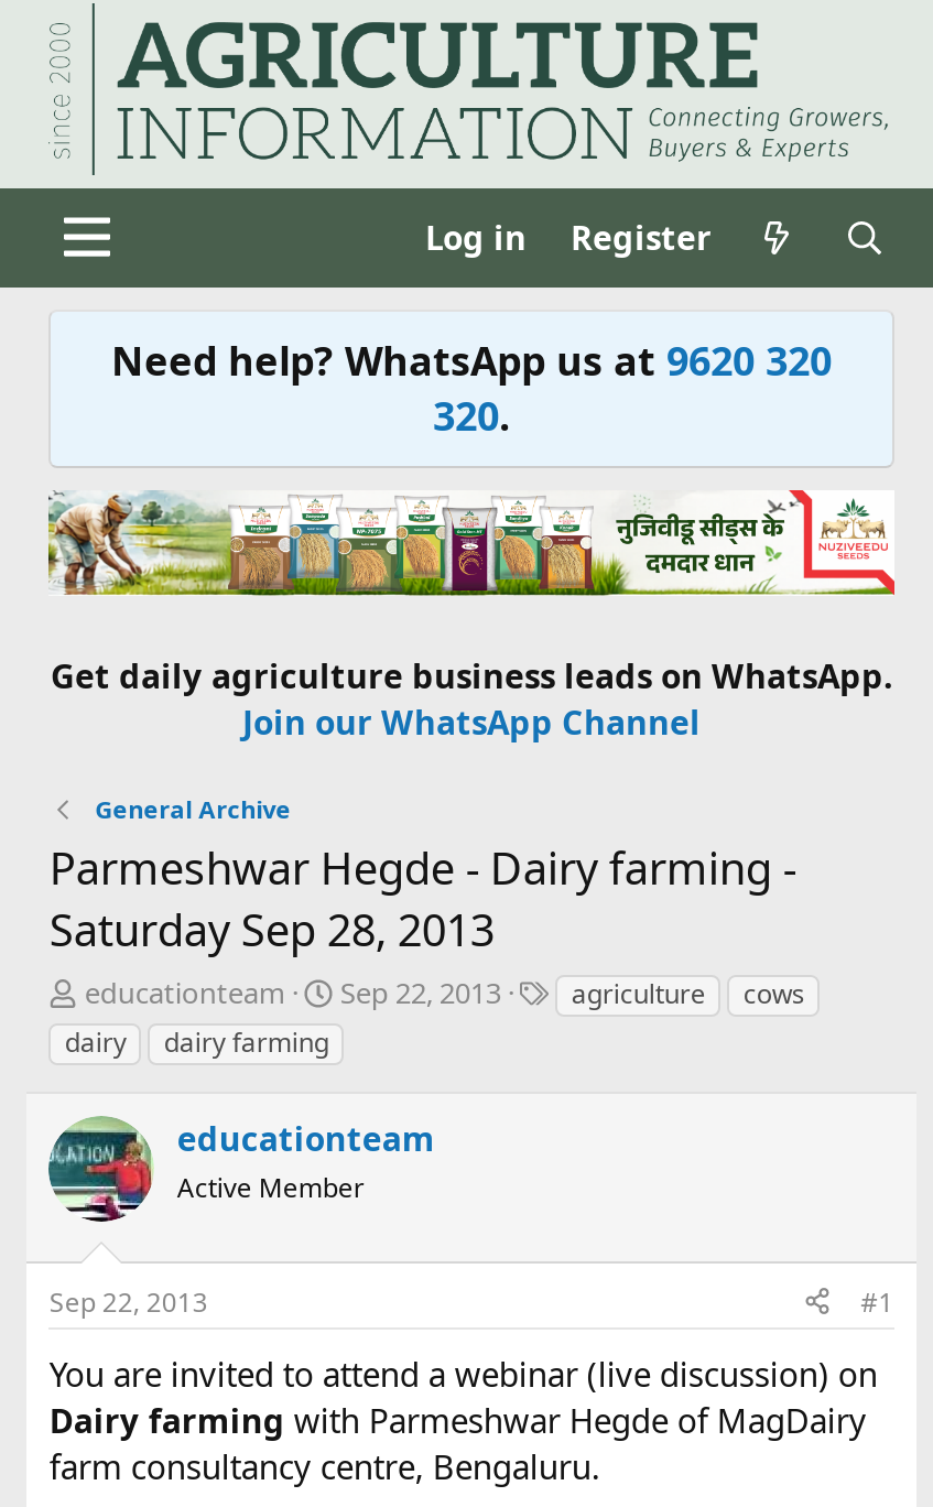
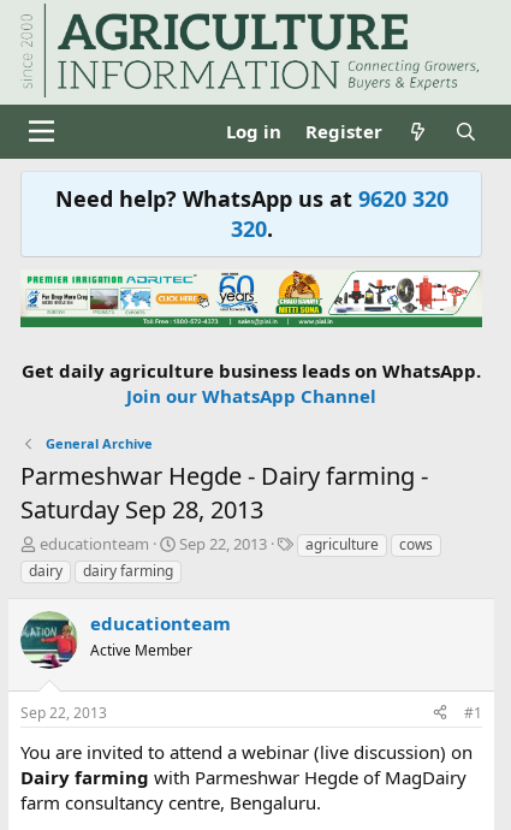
- [image]
+ [image]
